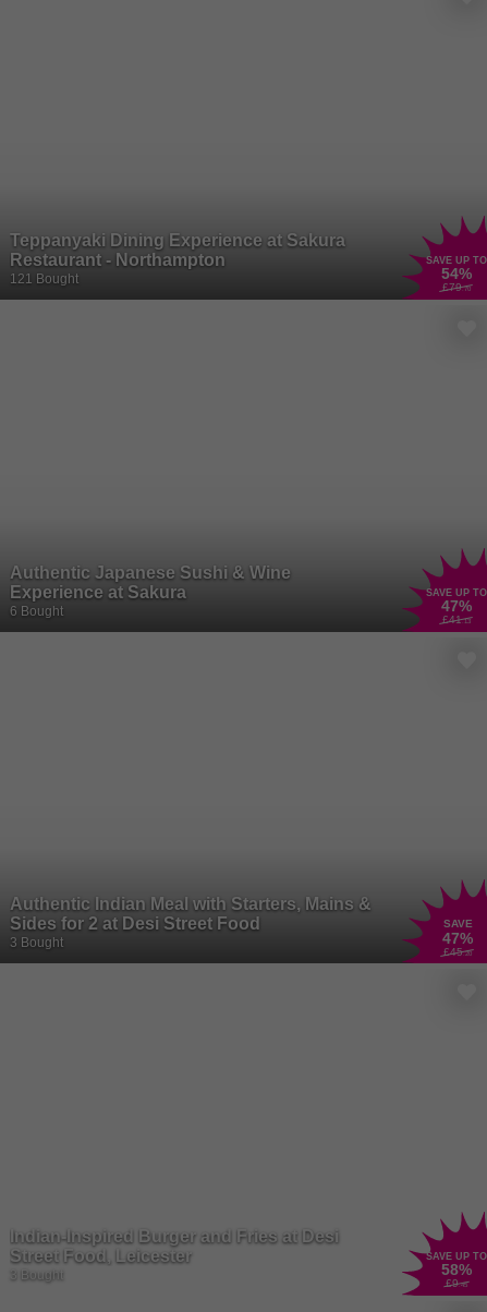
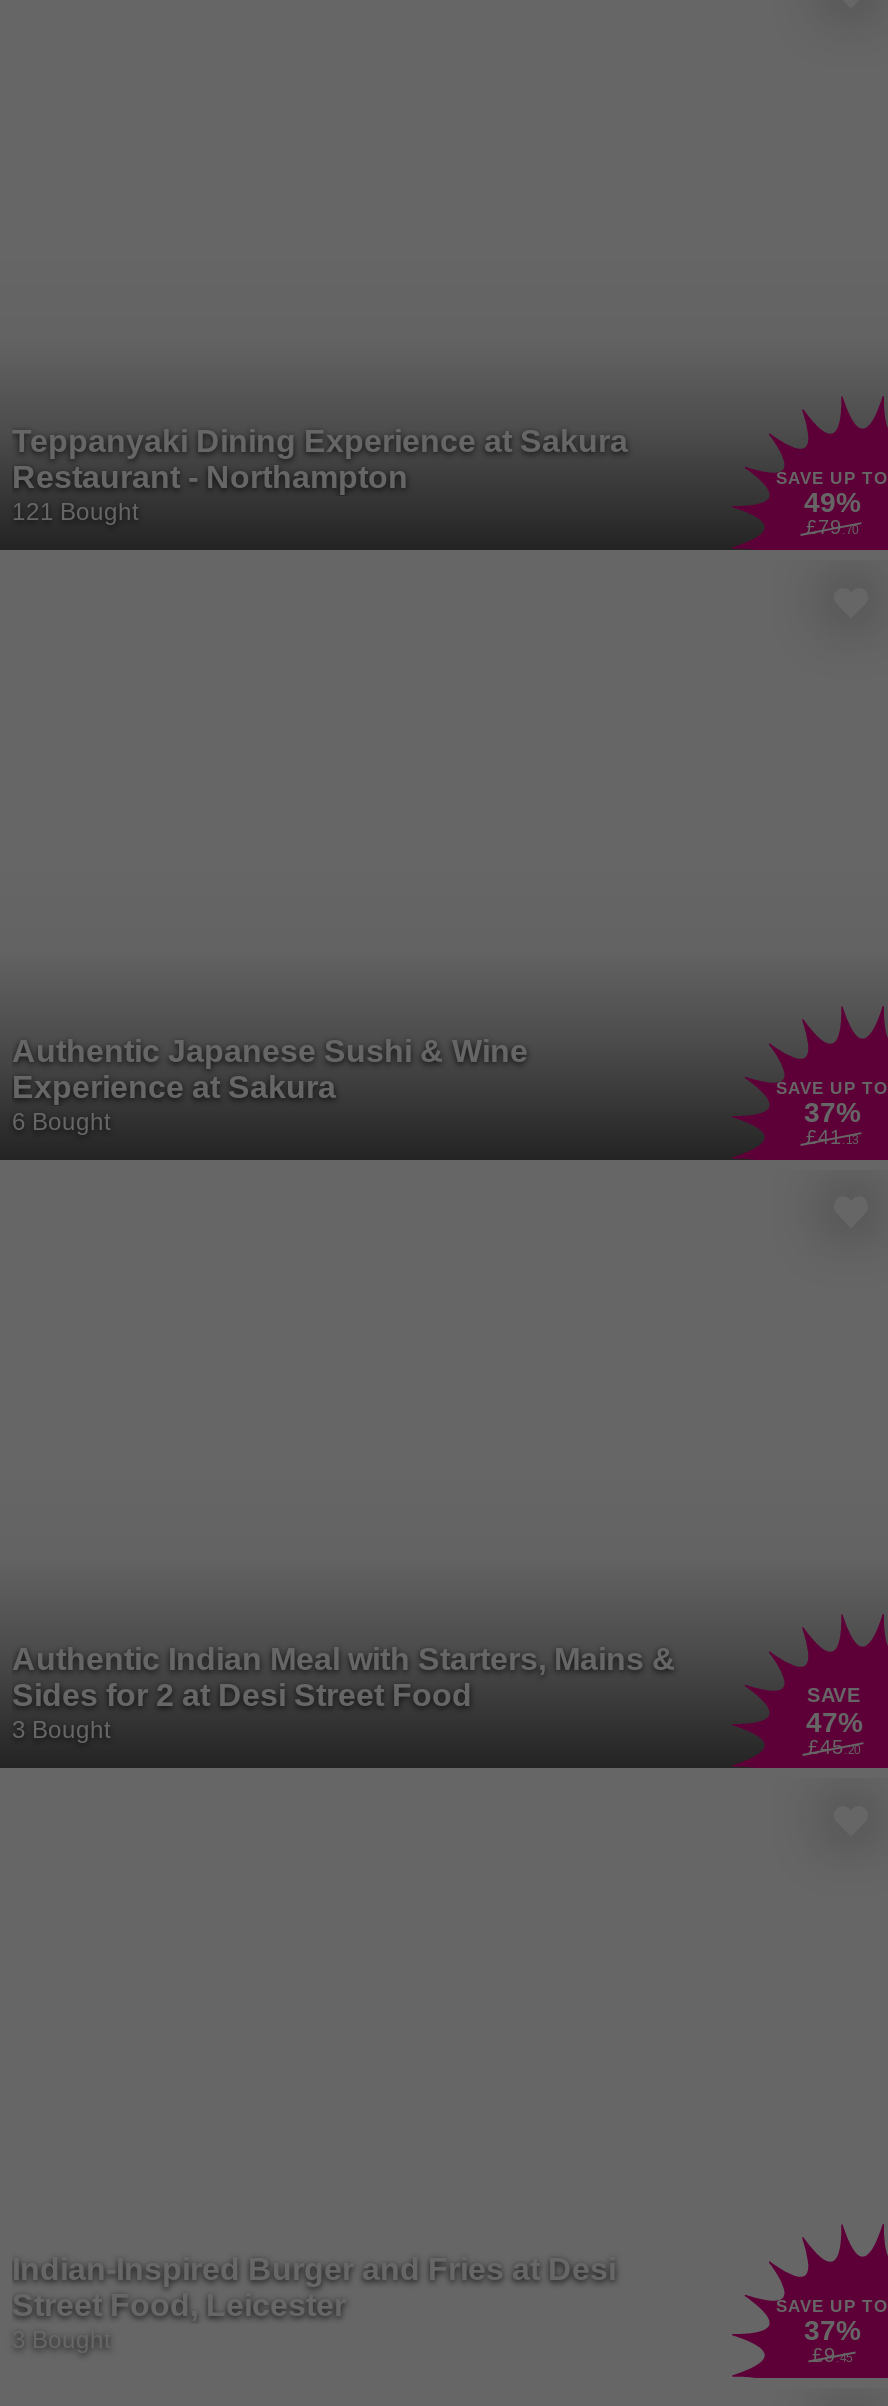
- 54%
+ 49%

- 47%
+ 37%

- 58%
+ 37%
